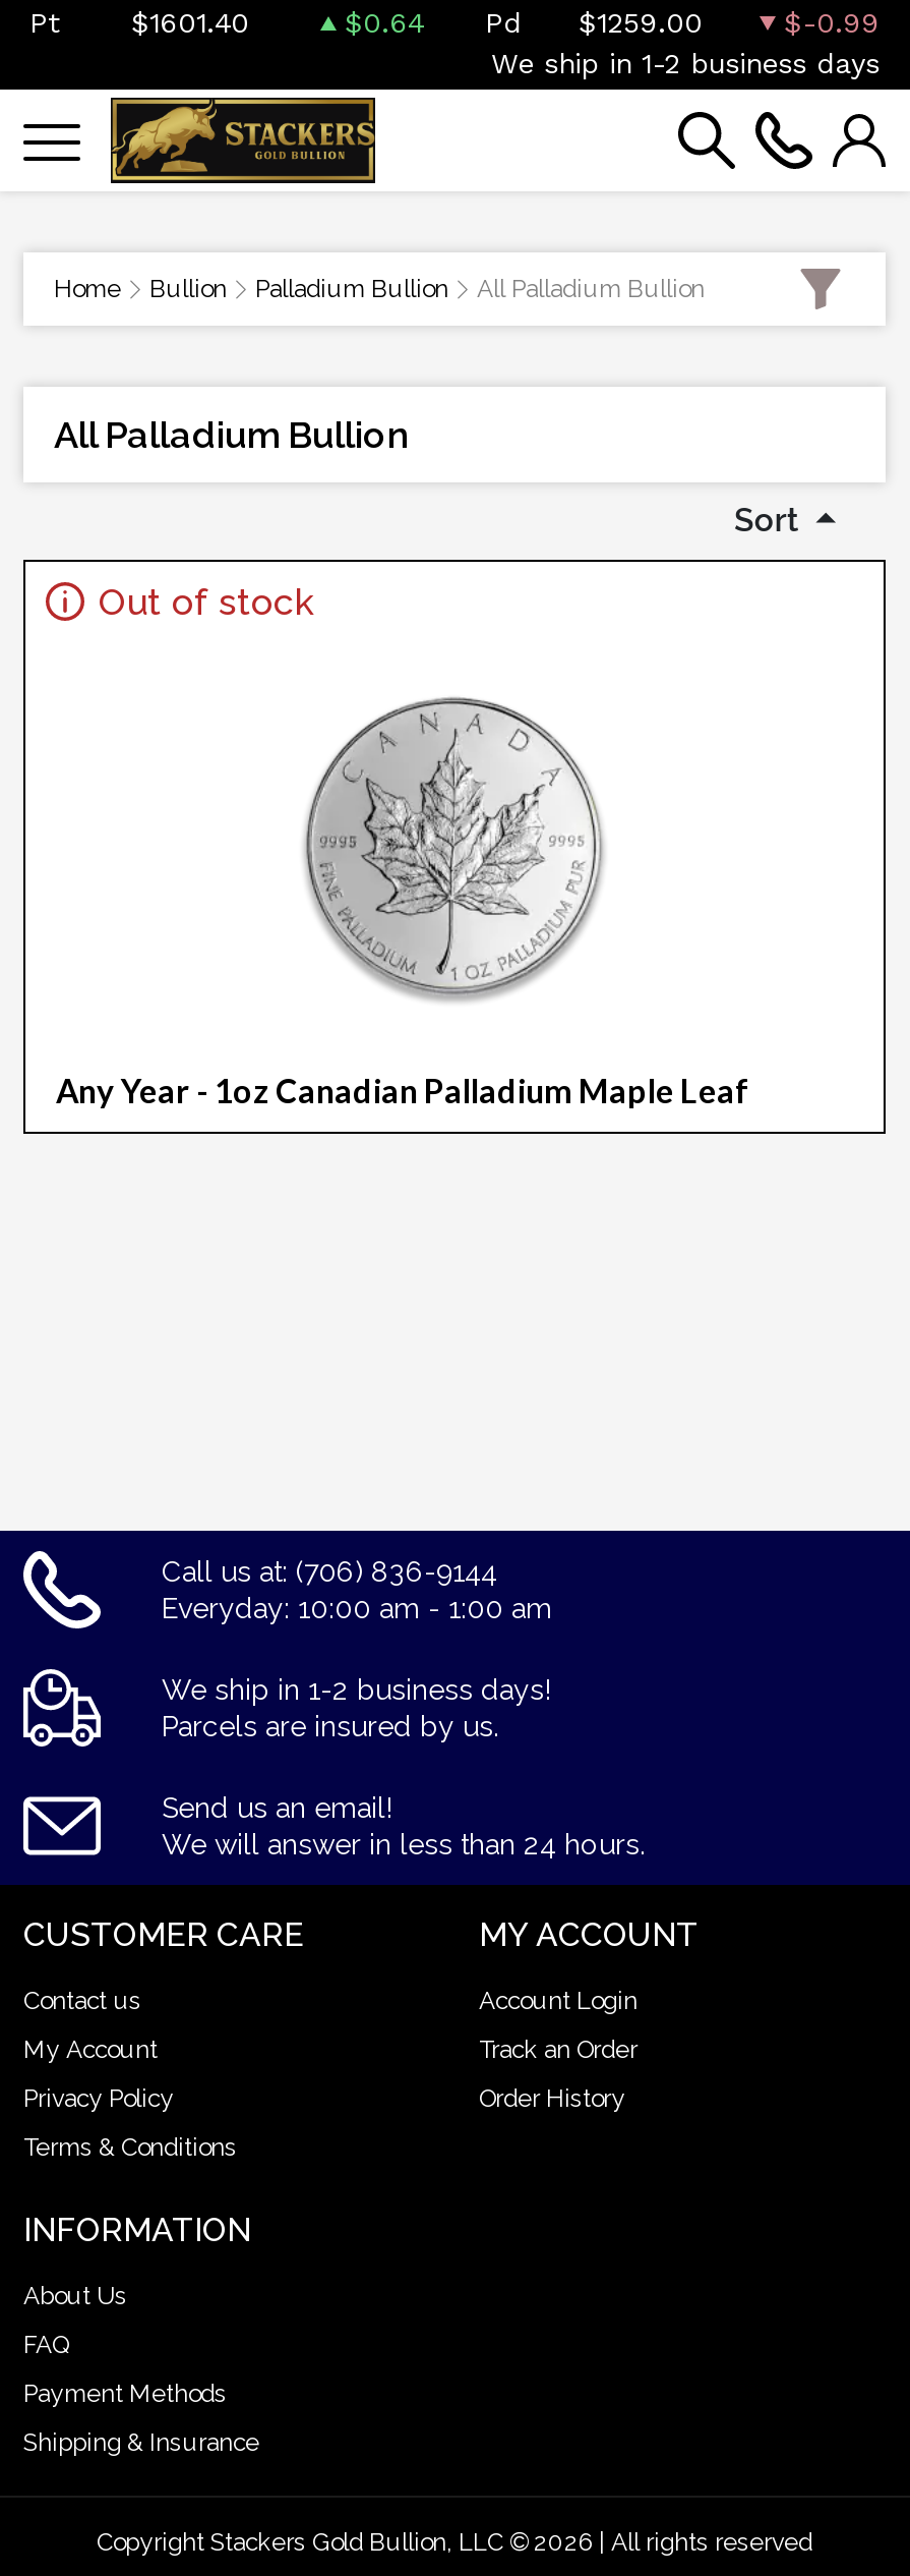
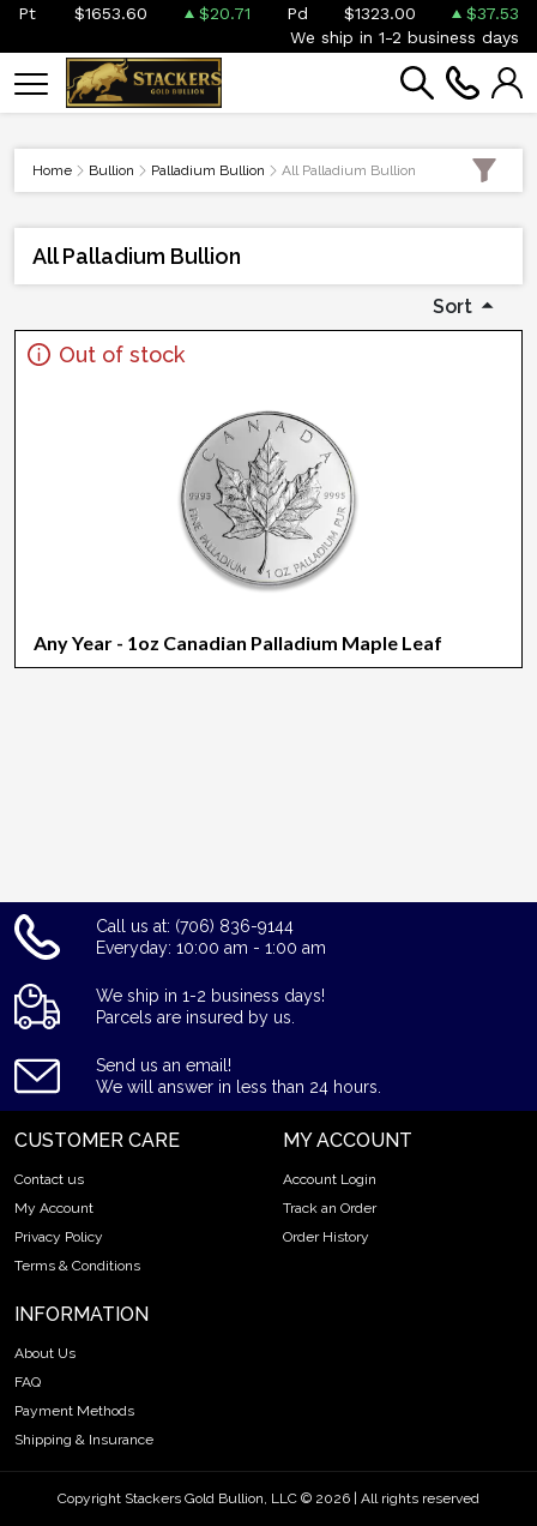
- $1601.40
+ $1653.60

- $0.64
+ $20.71

- $1259.00
+ $1323.00

- $-0.99
+ $37.53
